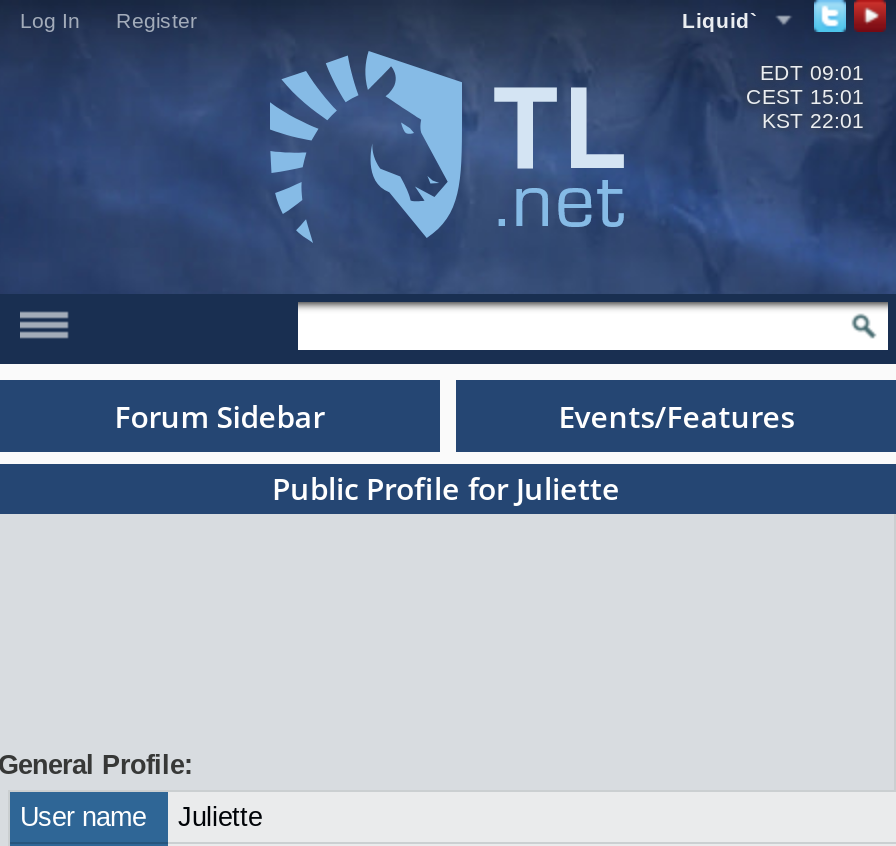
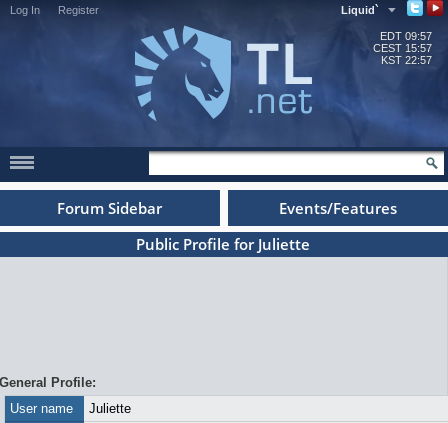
- EDT 09:01
+ EDT 09:57

- CEST 15:01
+ CEST 15:57

- KST 22:01
+ KST 22:57
